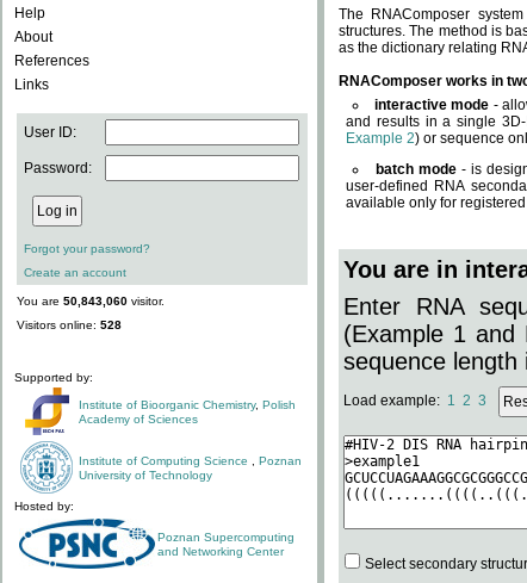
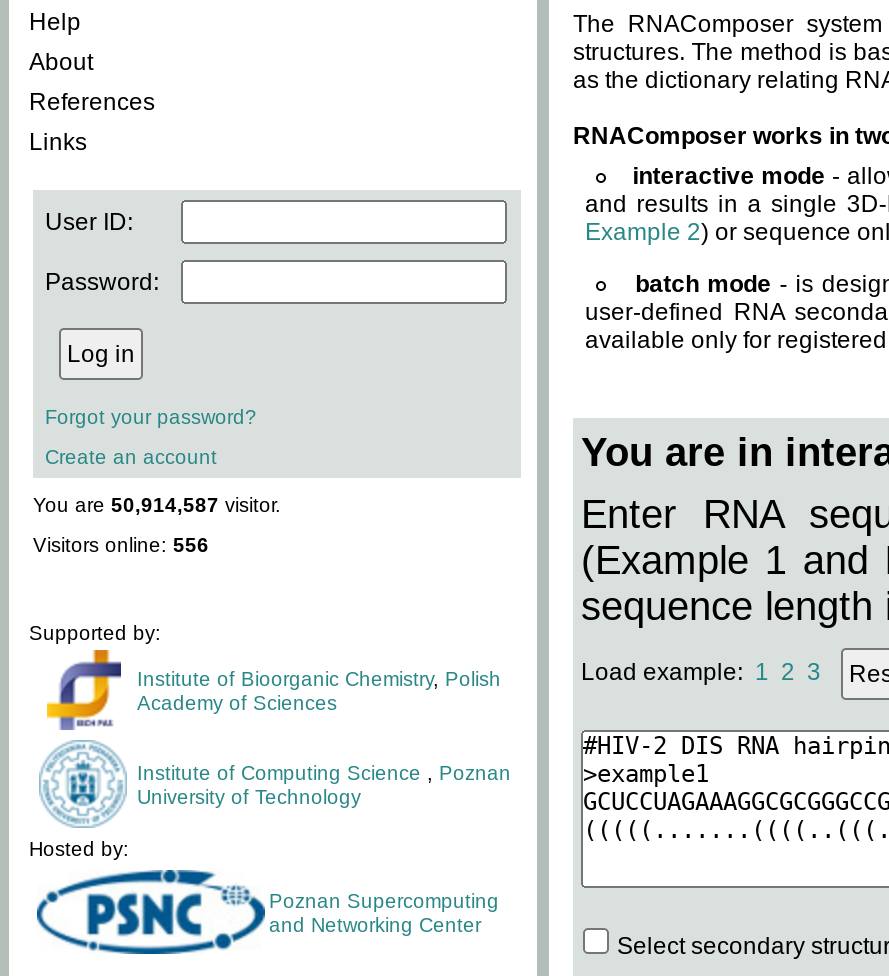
- You are 50,843,060 visitor.
+ You are 50,914,587 visitor.

- Visitors online: 528
+ Visitors online: 556
